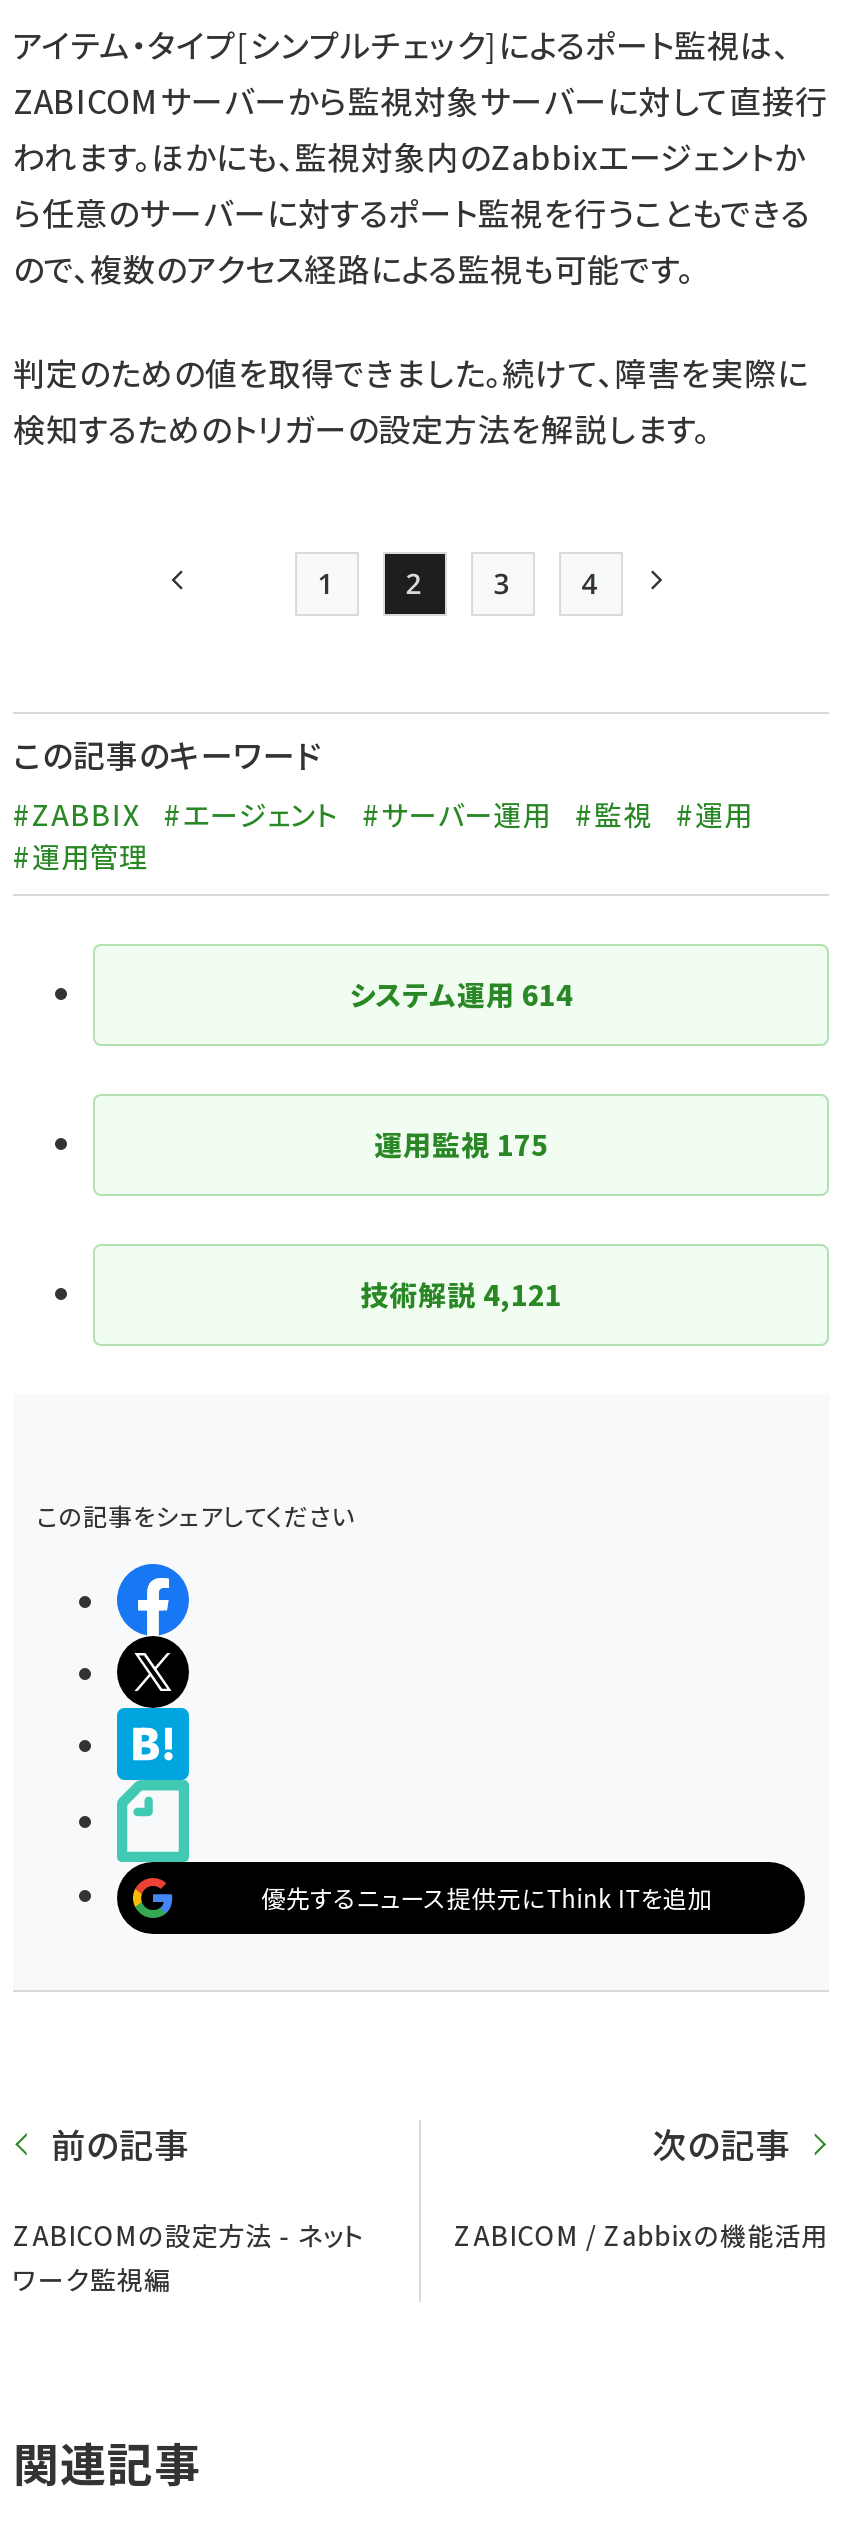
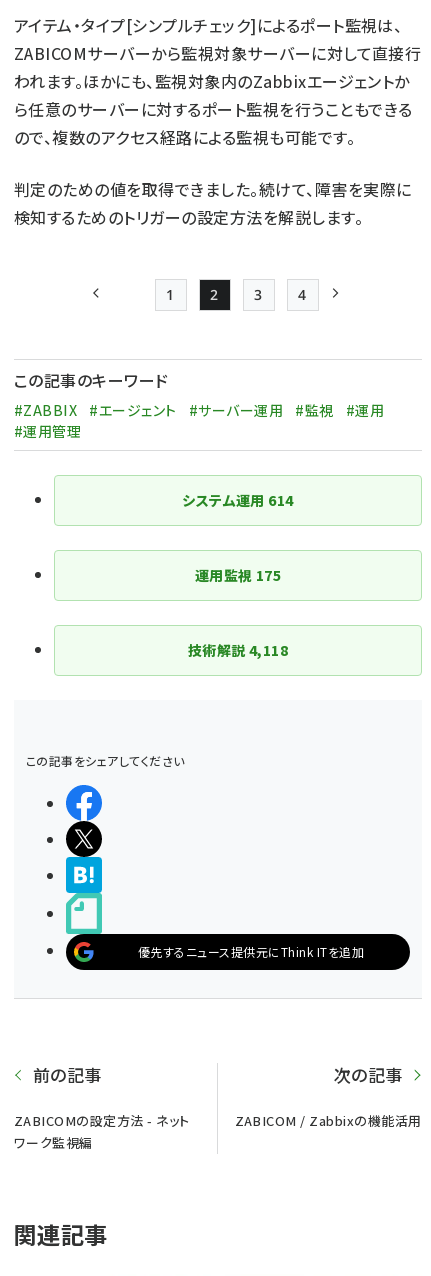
- 技術解説4,121
+ 技術解説4,118
